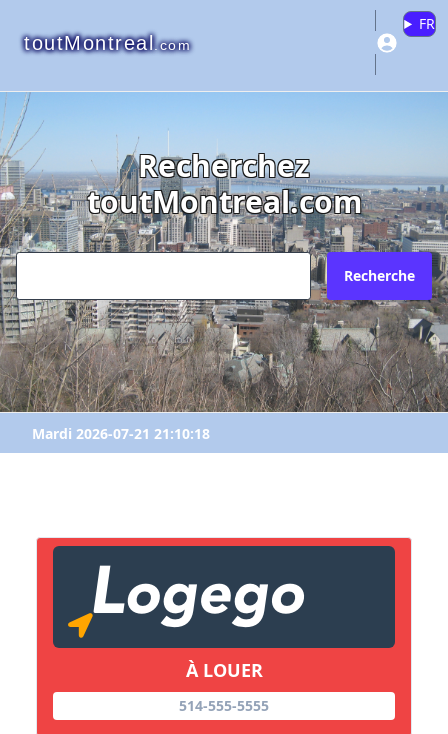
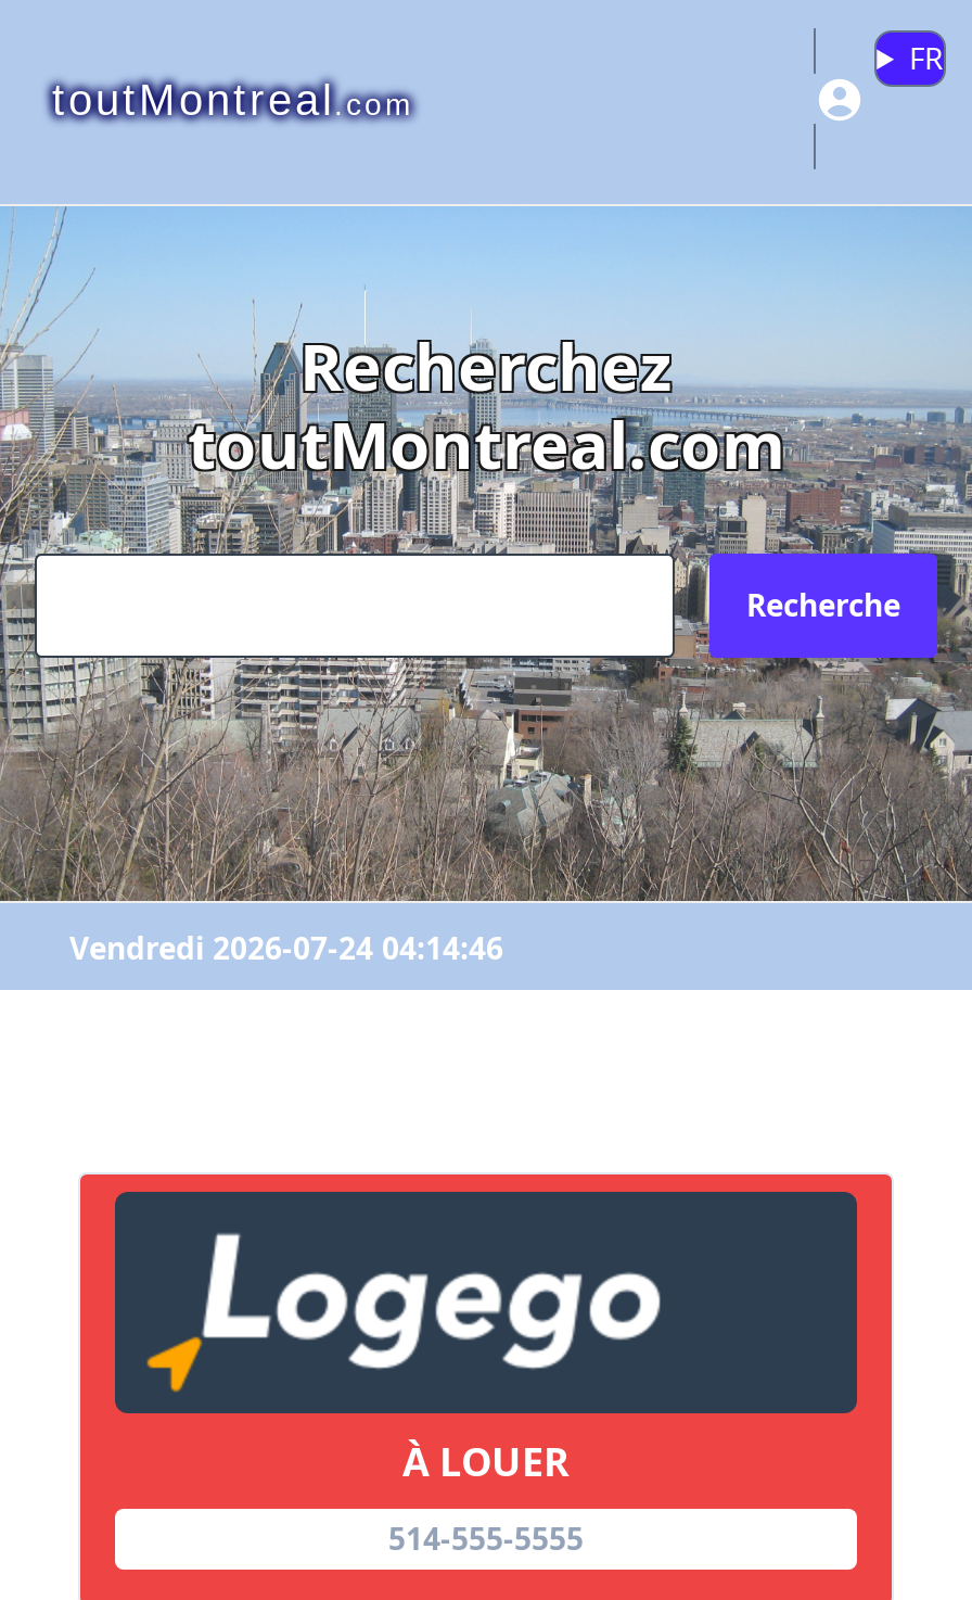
- Mardi 2026-07-21 21:10:18
+ Vendredi 2026-07-24 04:14:46
